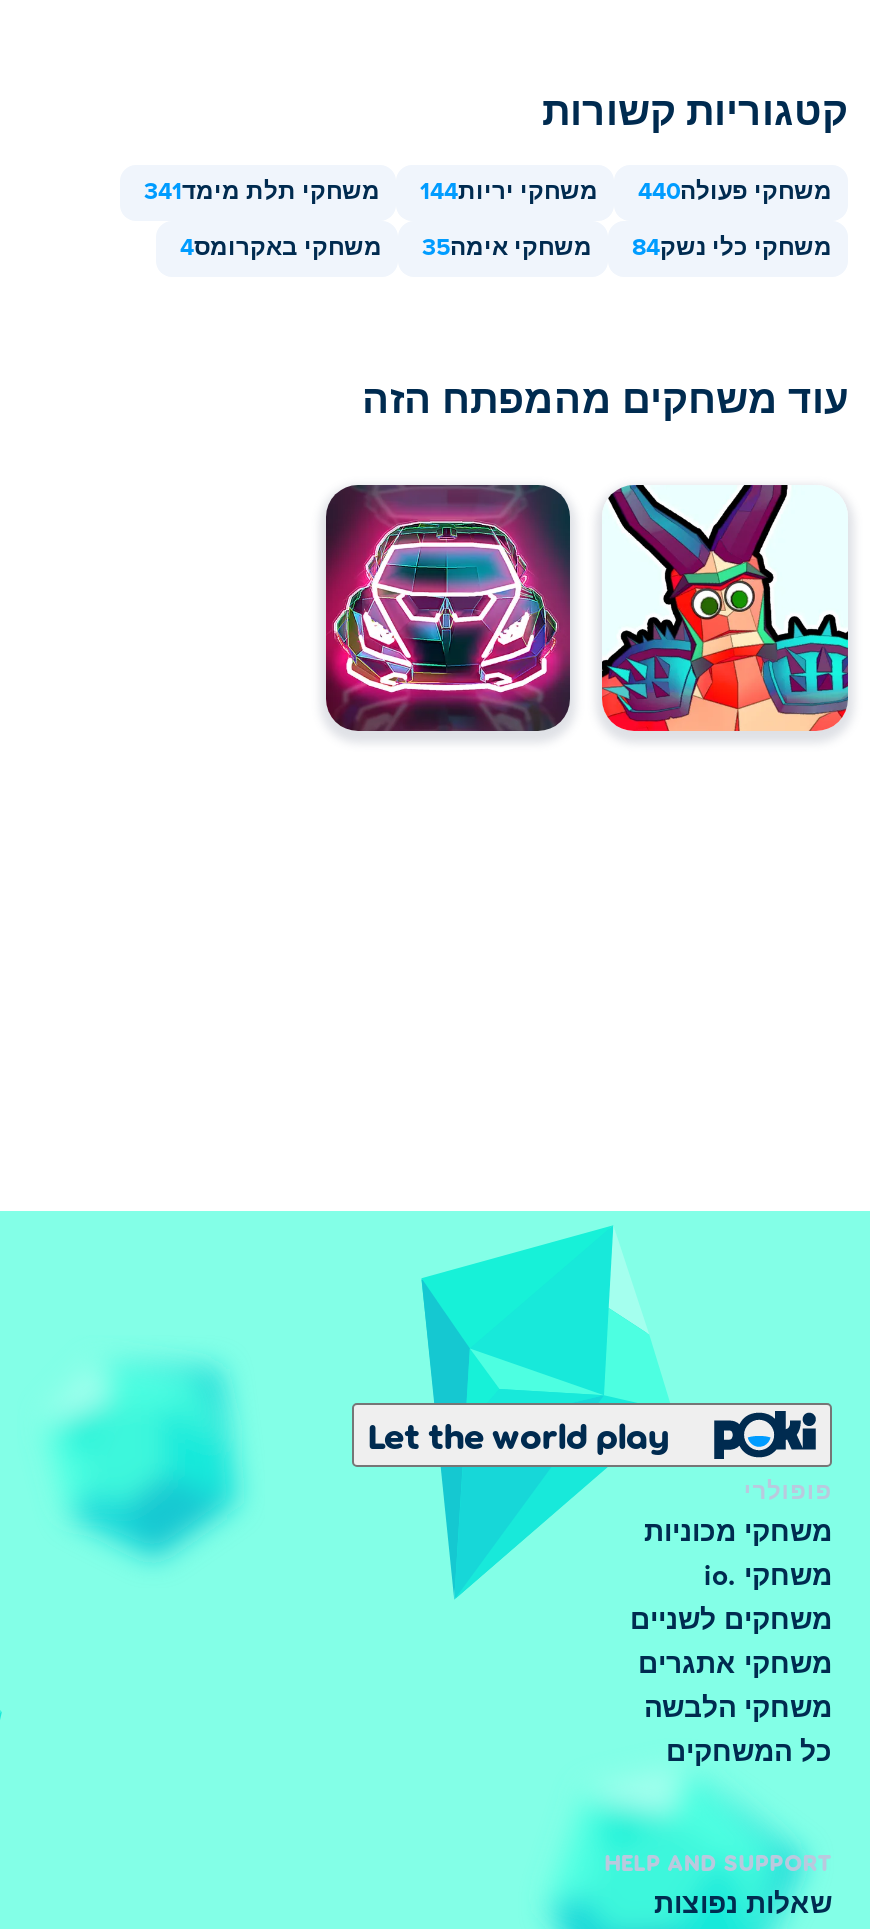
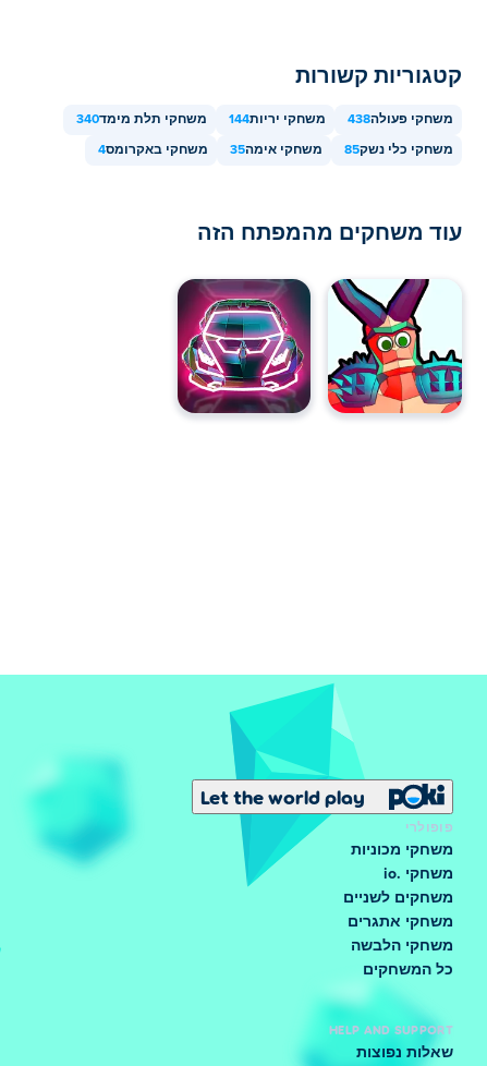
- משחקי תלת מימד341
+ משחקי תלת מימד340

- משחקי פעולה440
+ משחקי פעולה438

- משחקי כלי נשק84
+ משחקי כלי נשק85
